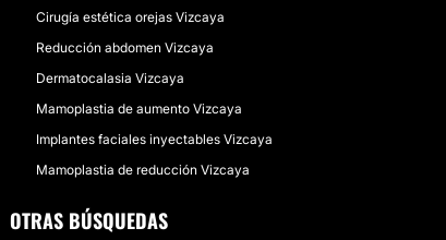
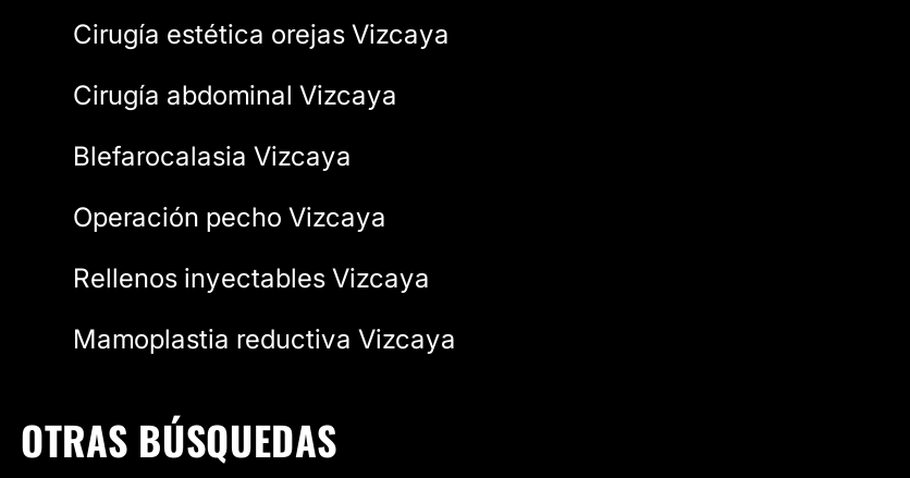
- Reducción abdomen Vizcaya
+ Cirugía abdominal Vizcaya

- Dermatocalasia Vizcaya
+ Blefarocalasia Vizcaya

- Mamoplastia de aumento Vizcaya
+ Operación pecho Vizcaya

- Implantes faciales inyectables Vizcaya
+ Rellenos inyectables Vizcaya

- Mamoplastia de reducción Vizcaya
+ Mamoplastia reductiva Vizcaya
